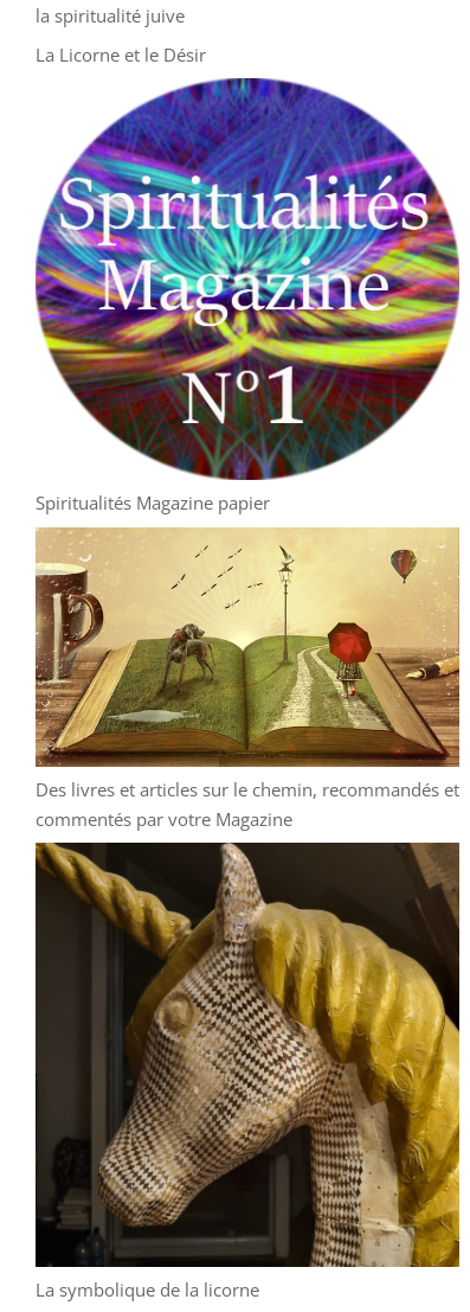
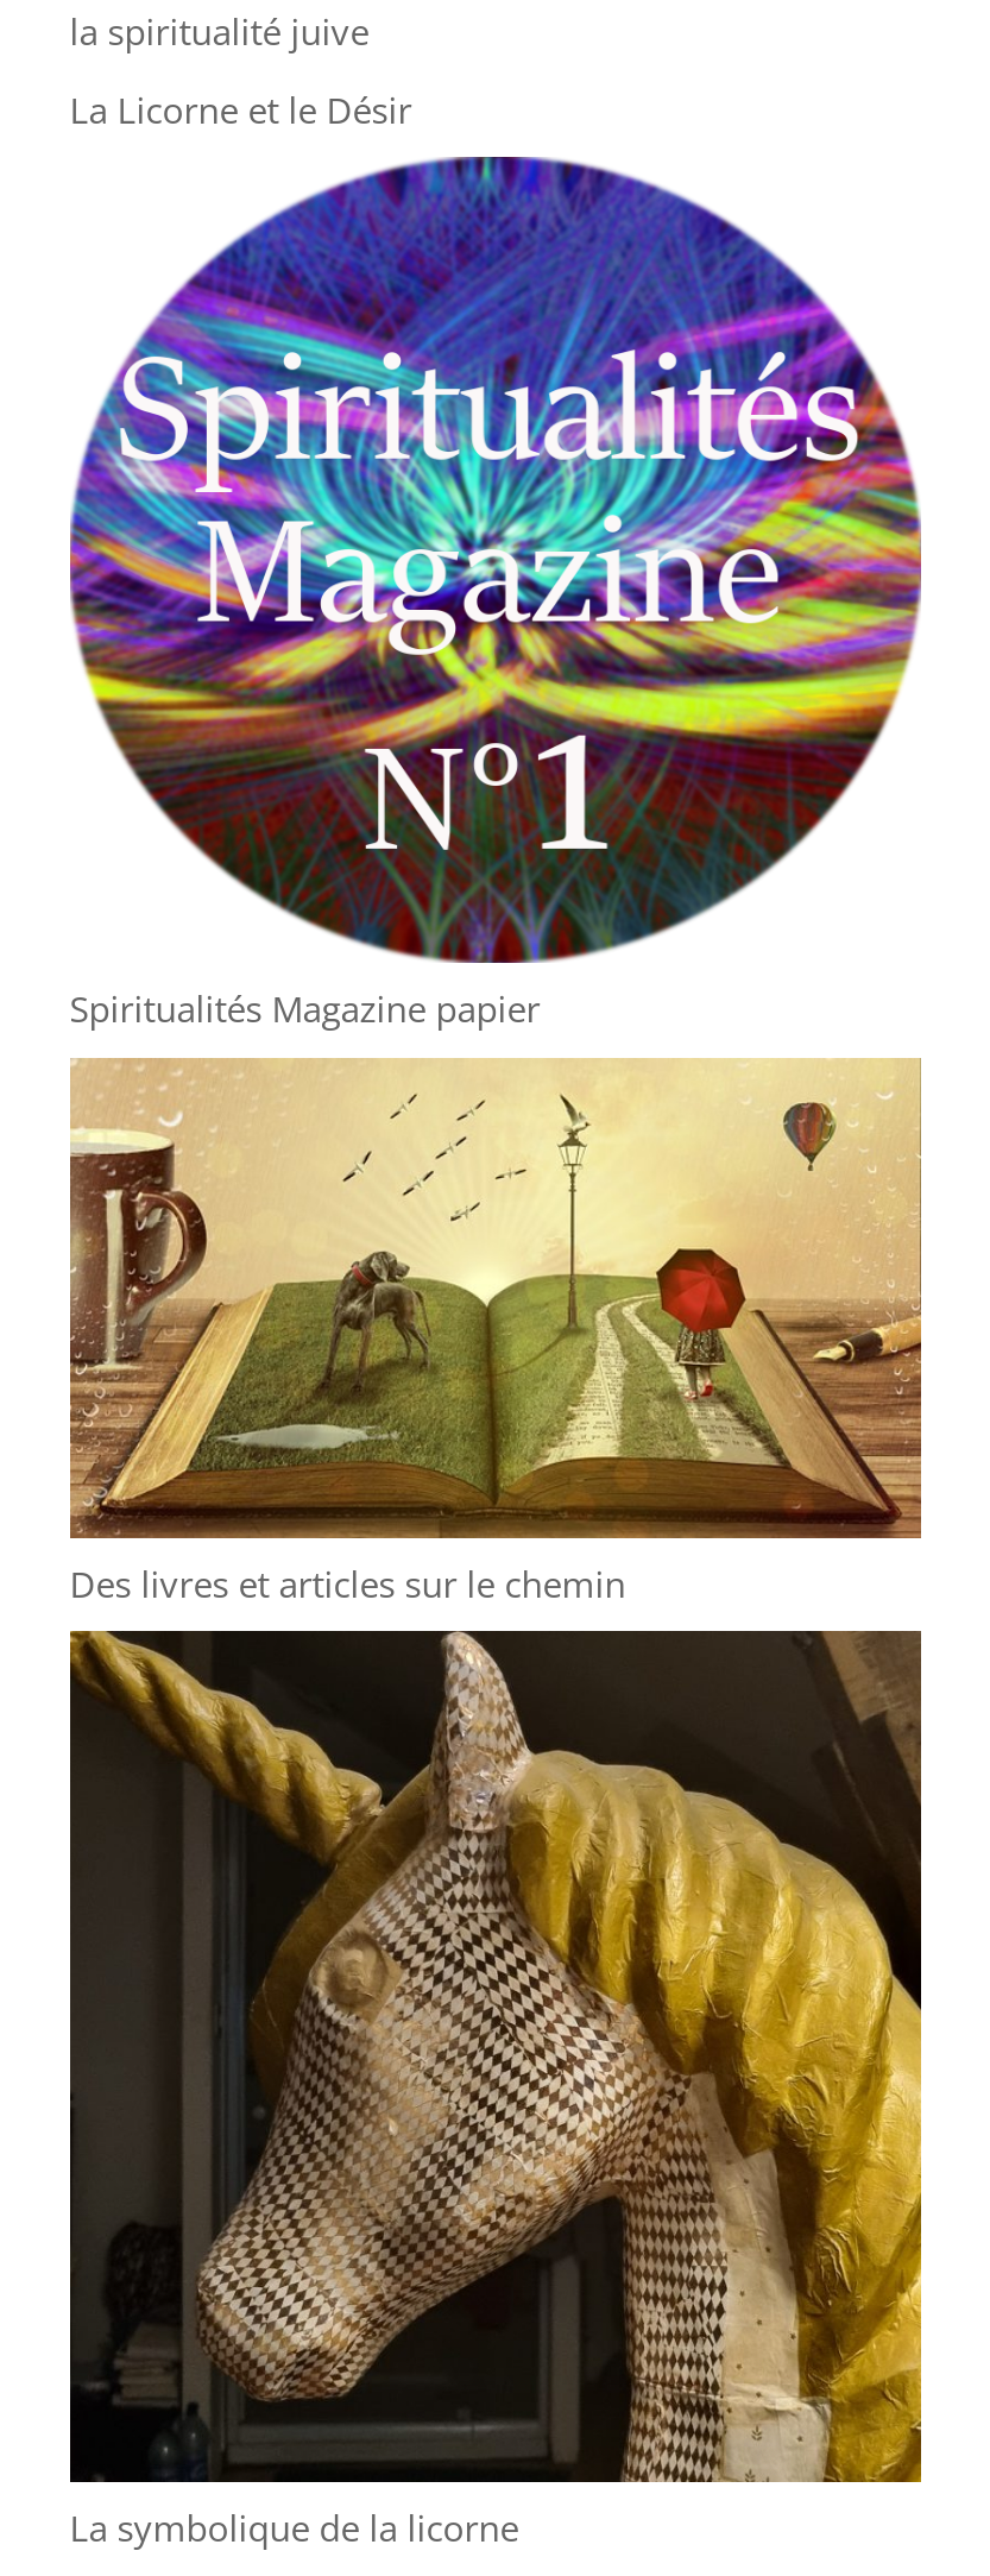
- Des livres et articles sur le chemin, recommandés et
- commentés par votre Magazine
+ Des livres et articles sur le chemin
